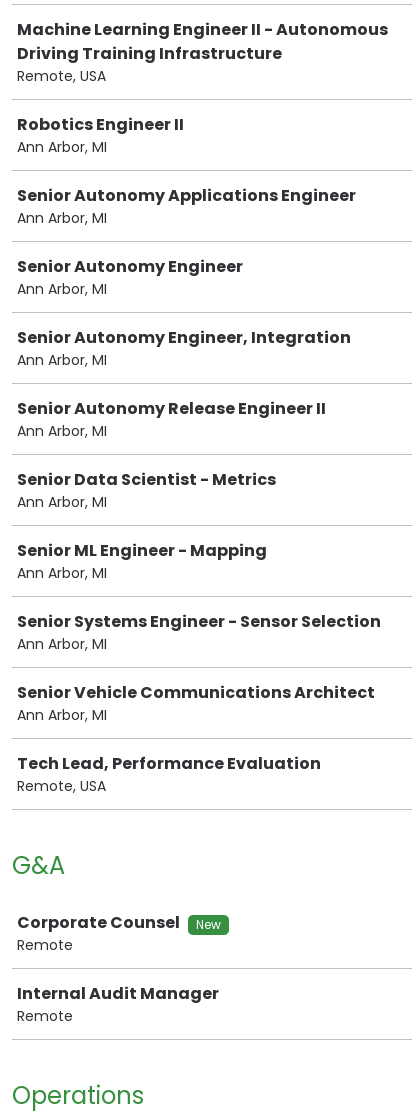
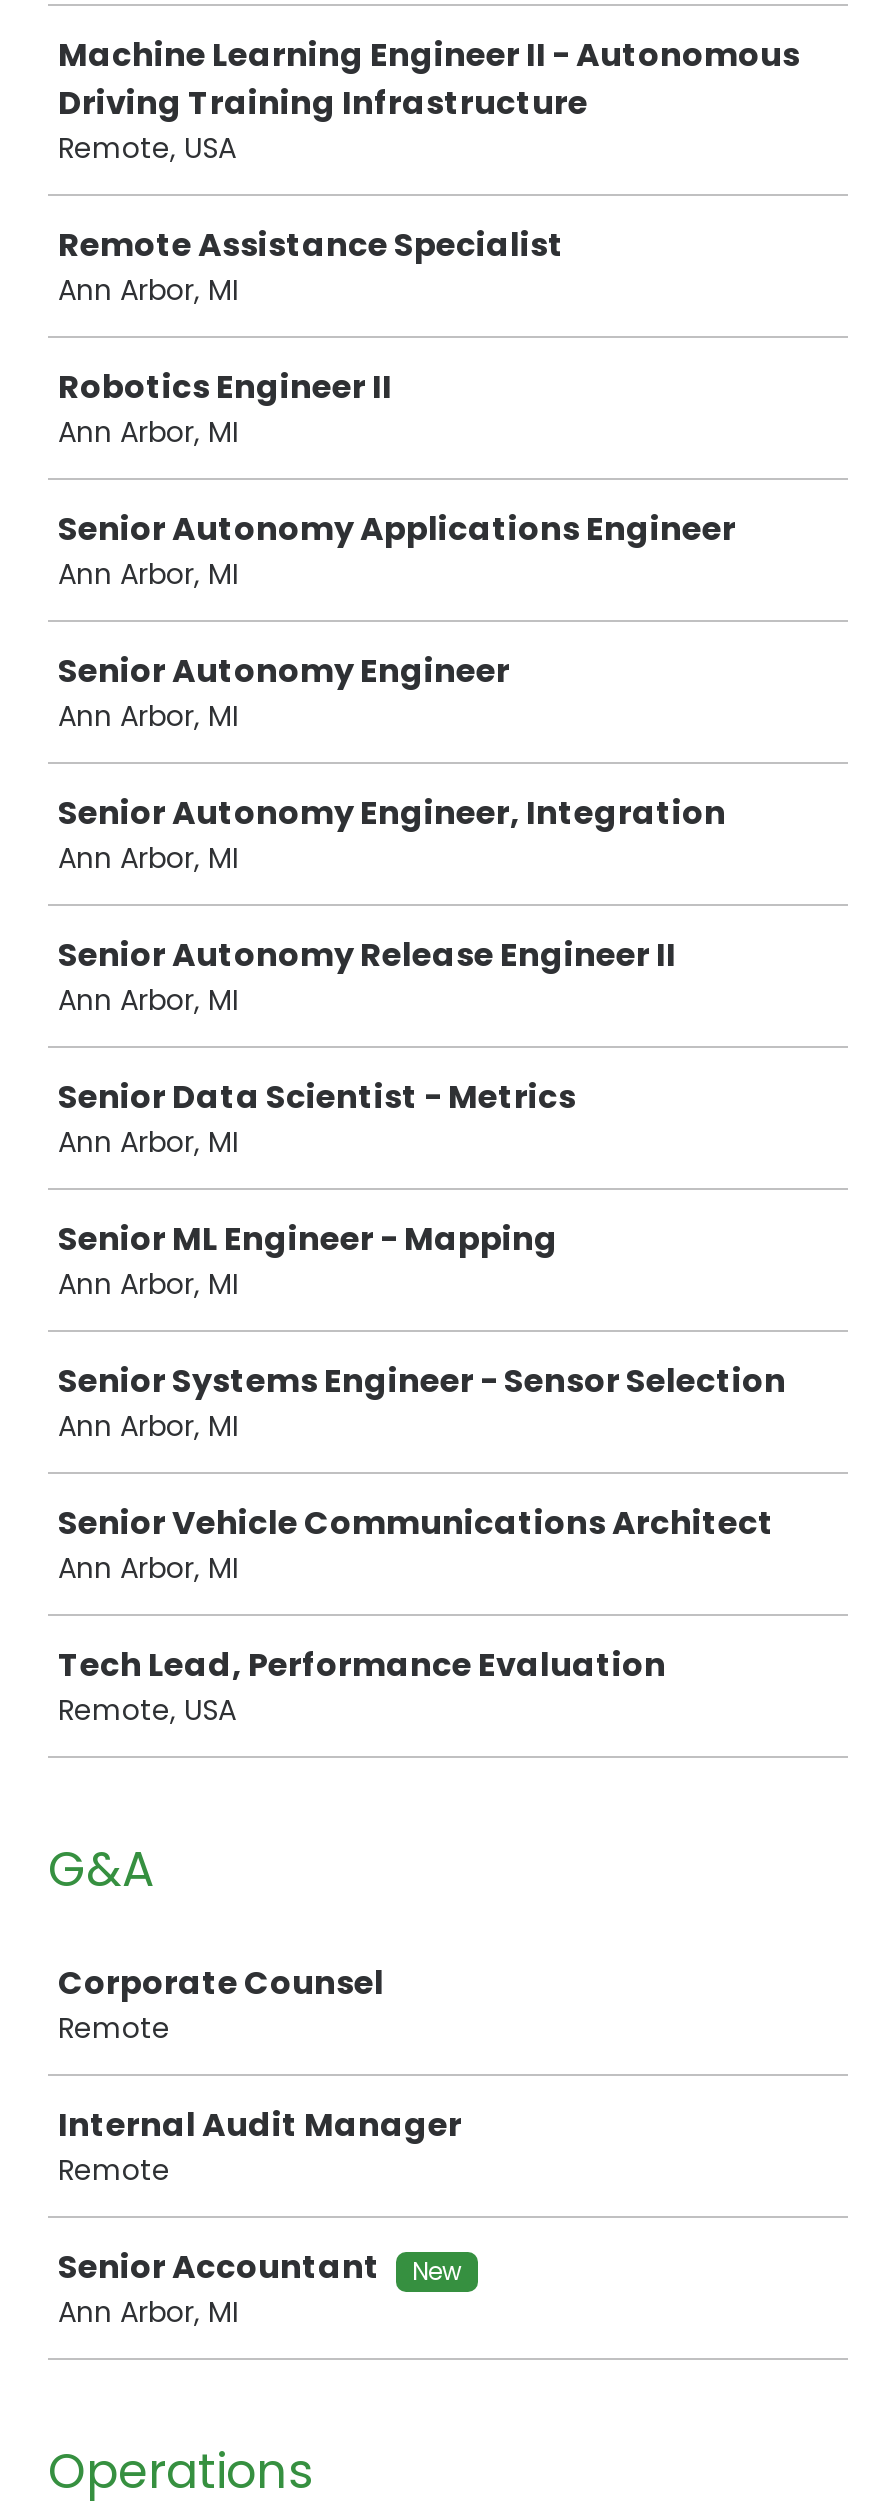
+ Remote Assistance Specialist
+ Ann Arbor, MI

- New

+ Senior Accountant
+ New
+ Ann Arbor, MI
